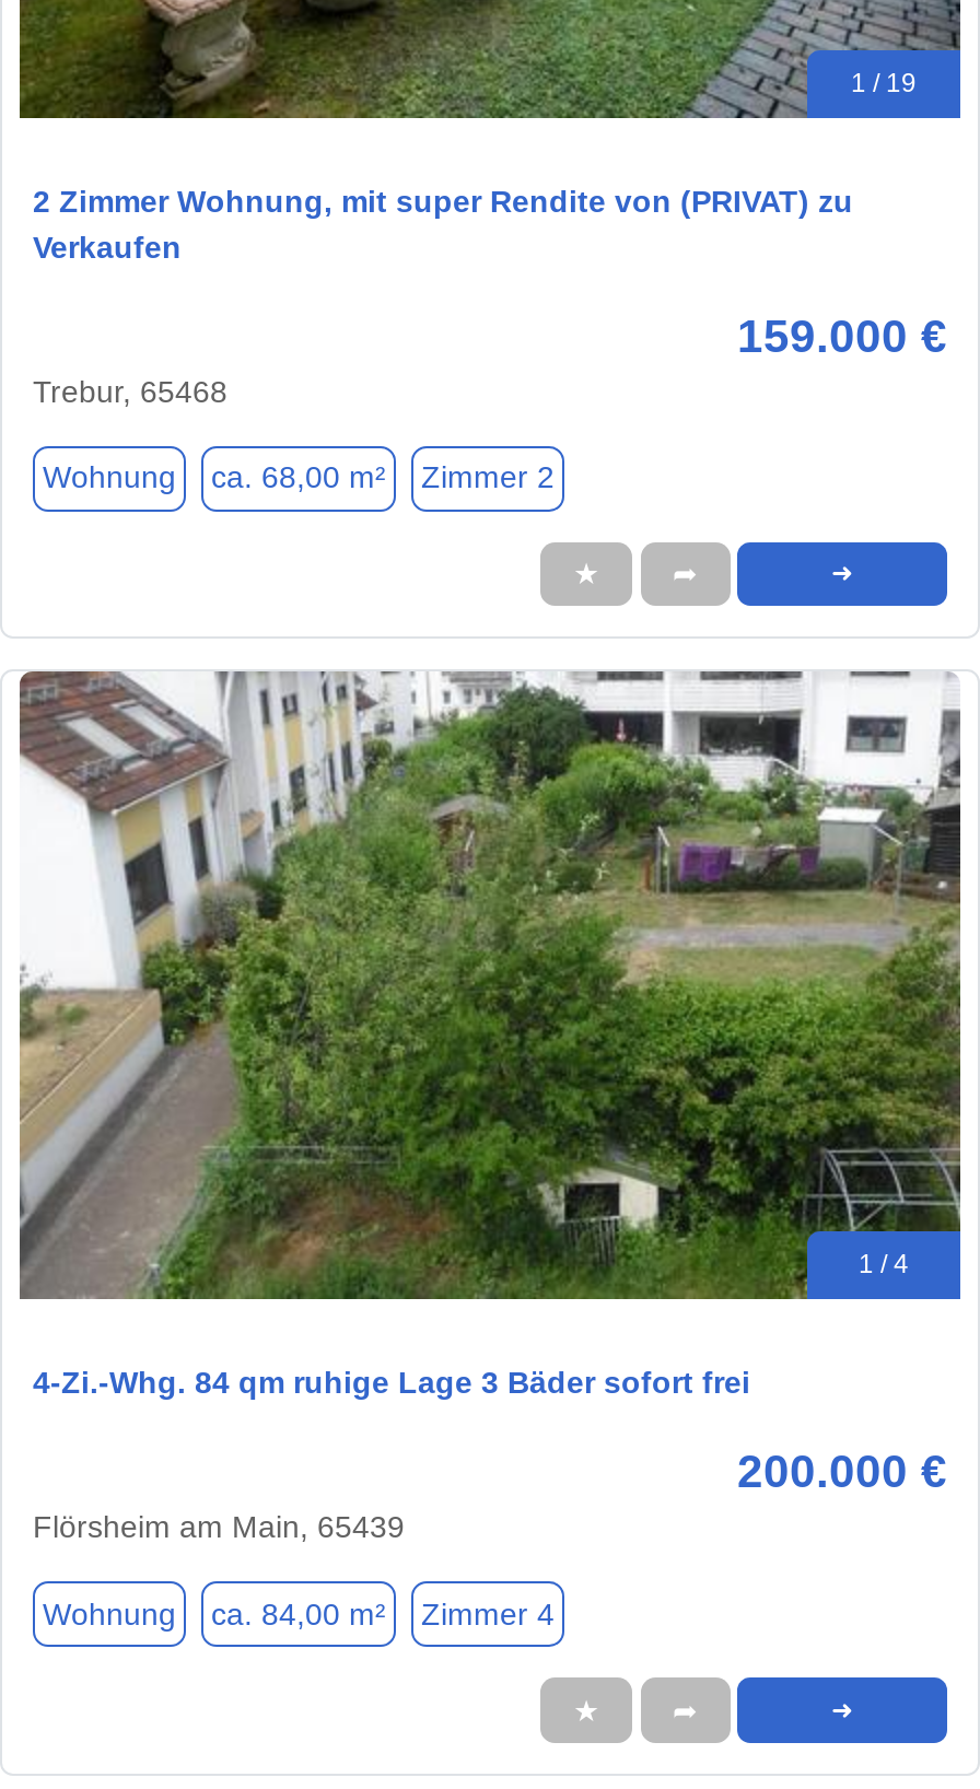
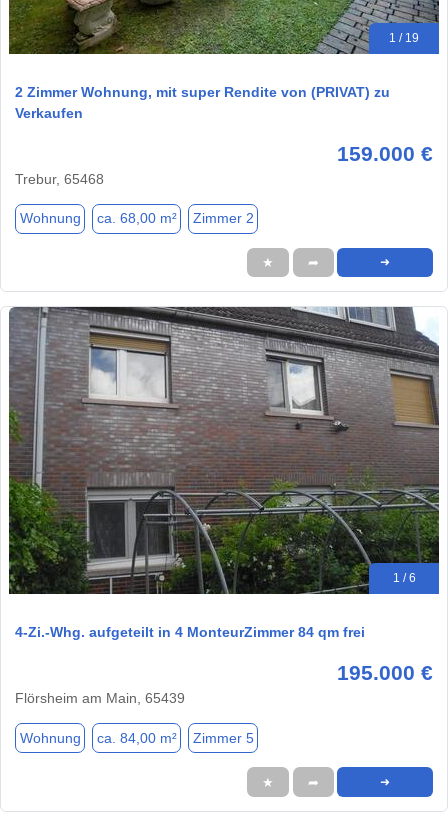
- [image]
- 1 / 4
+ [image]
+ 1 / 6

- 4-Zi.-Whg. 84 qm ruhige Lage 3 Bäder sofort frei
+ 4-Zi.-Whg. aufgeteilt in 4 MonteurZimmer 84 qm frei

- 200.000 €
+ 195.000 €

- Wohnung ca. 84,00 m² Zimmer 4
+ Wohnung ca. 84,00 m² Zimmer 5
